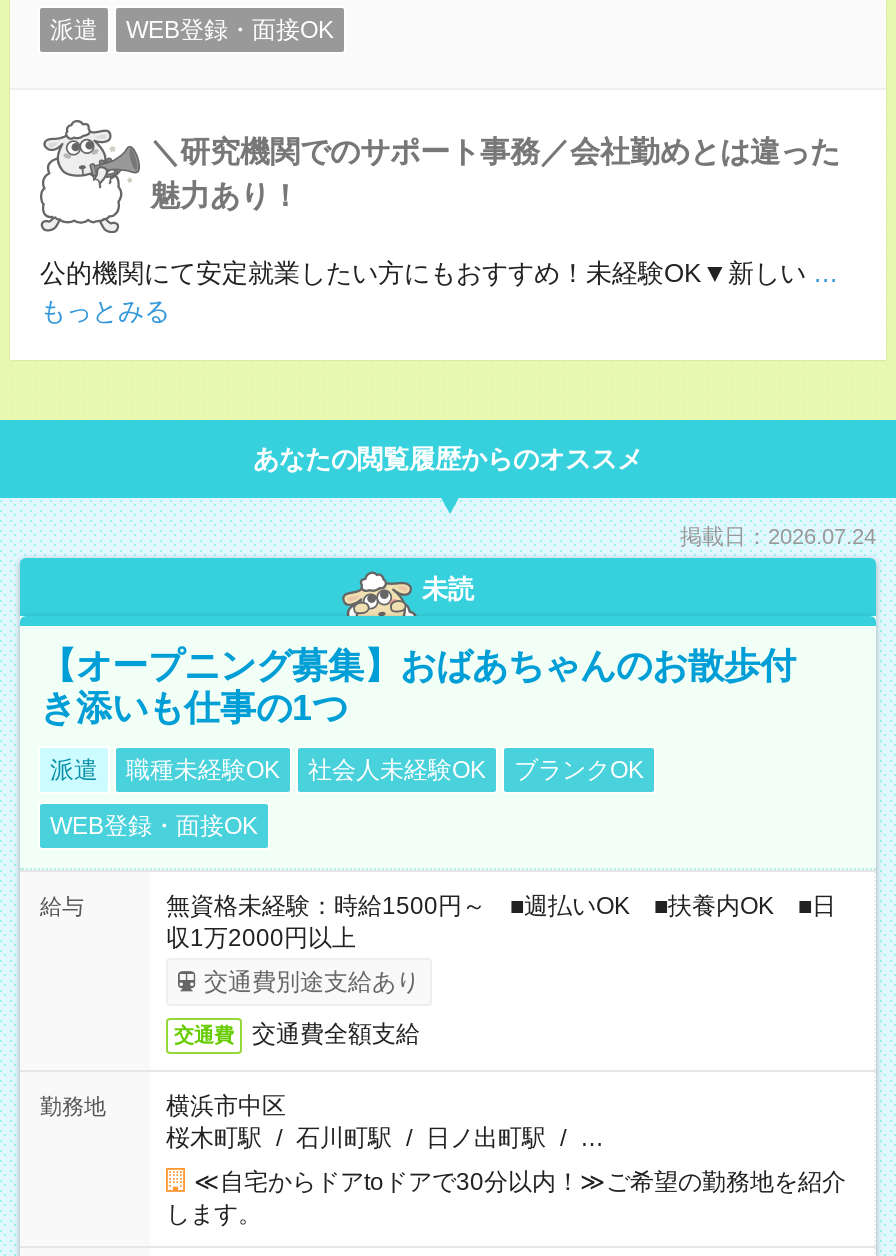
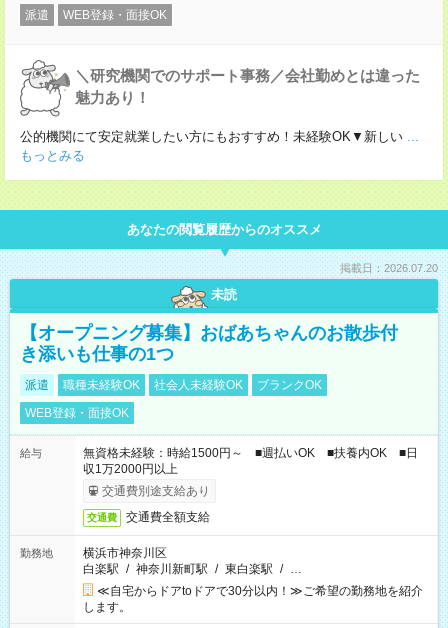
- 掲載日：2026.07.24
+ 掲載日：2026.07.20

- 横浜市中区
- 桜木町駅 / 石川町駅 / 日ノ出町駅 / …
+ 横浜市神奈川区
+ 白楽駅 / 神奈川新町駅 / 東白楽駅 / …
